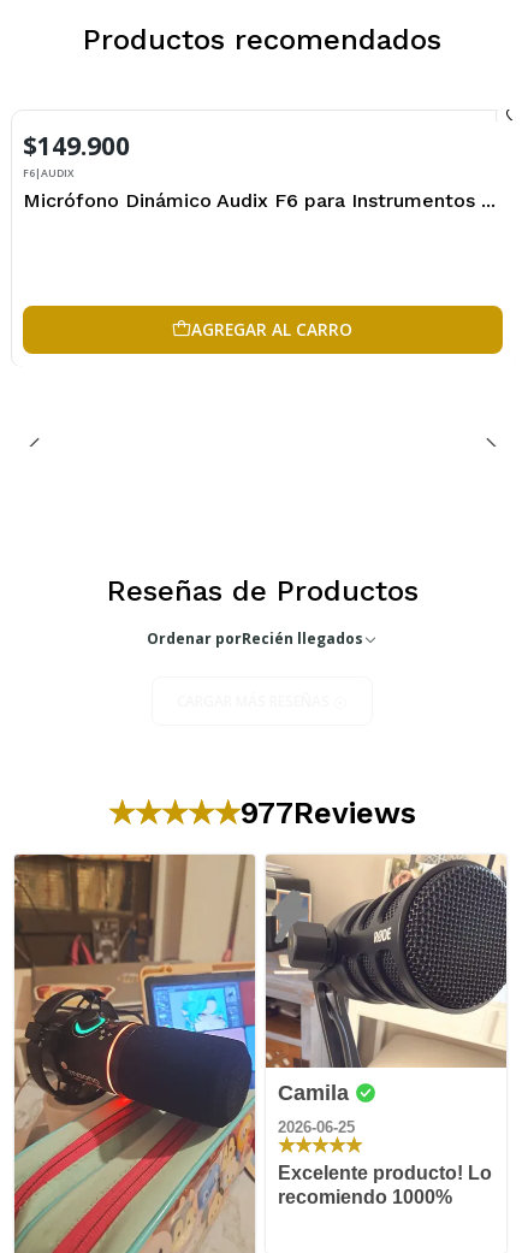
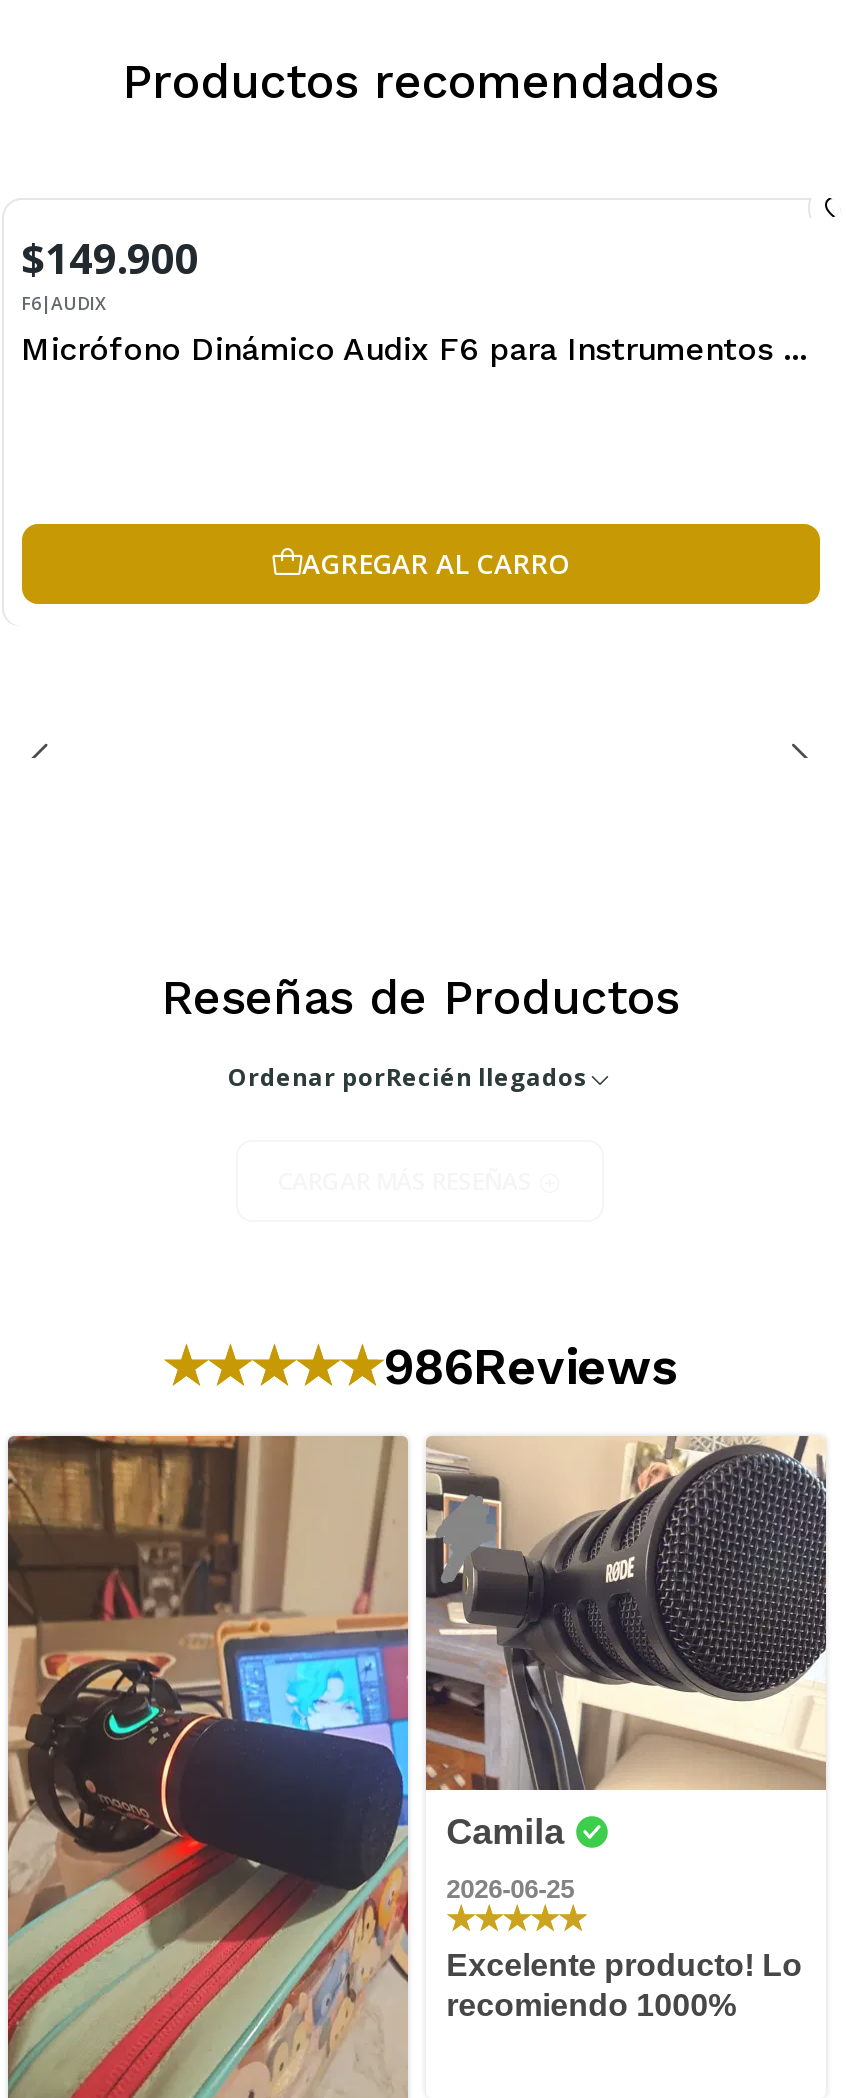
- 977Reviews
+ 986Reviews
